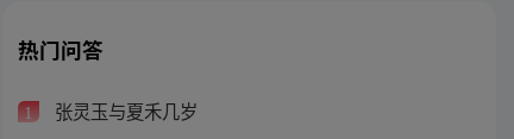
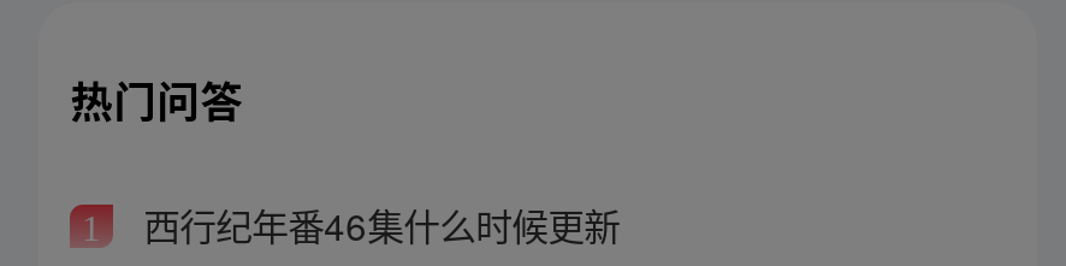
- 张灵玉与夏禾几岁
+ 西行纪年番46集什么时候更新
